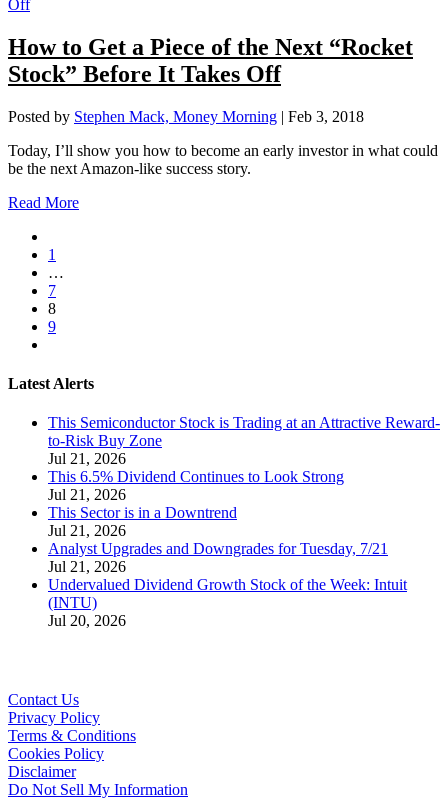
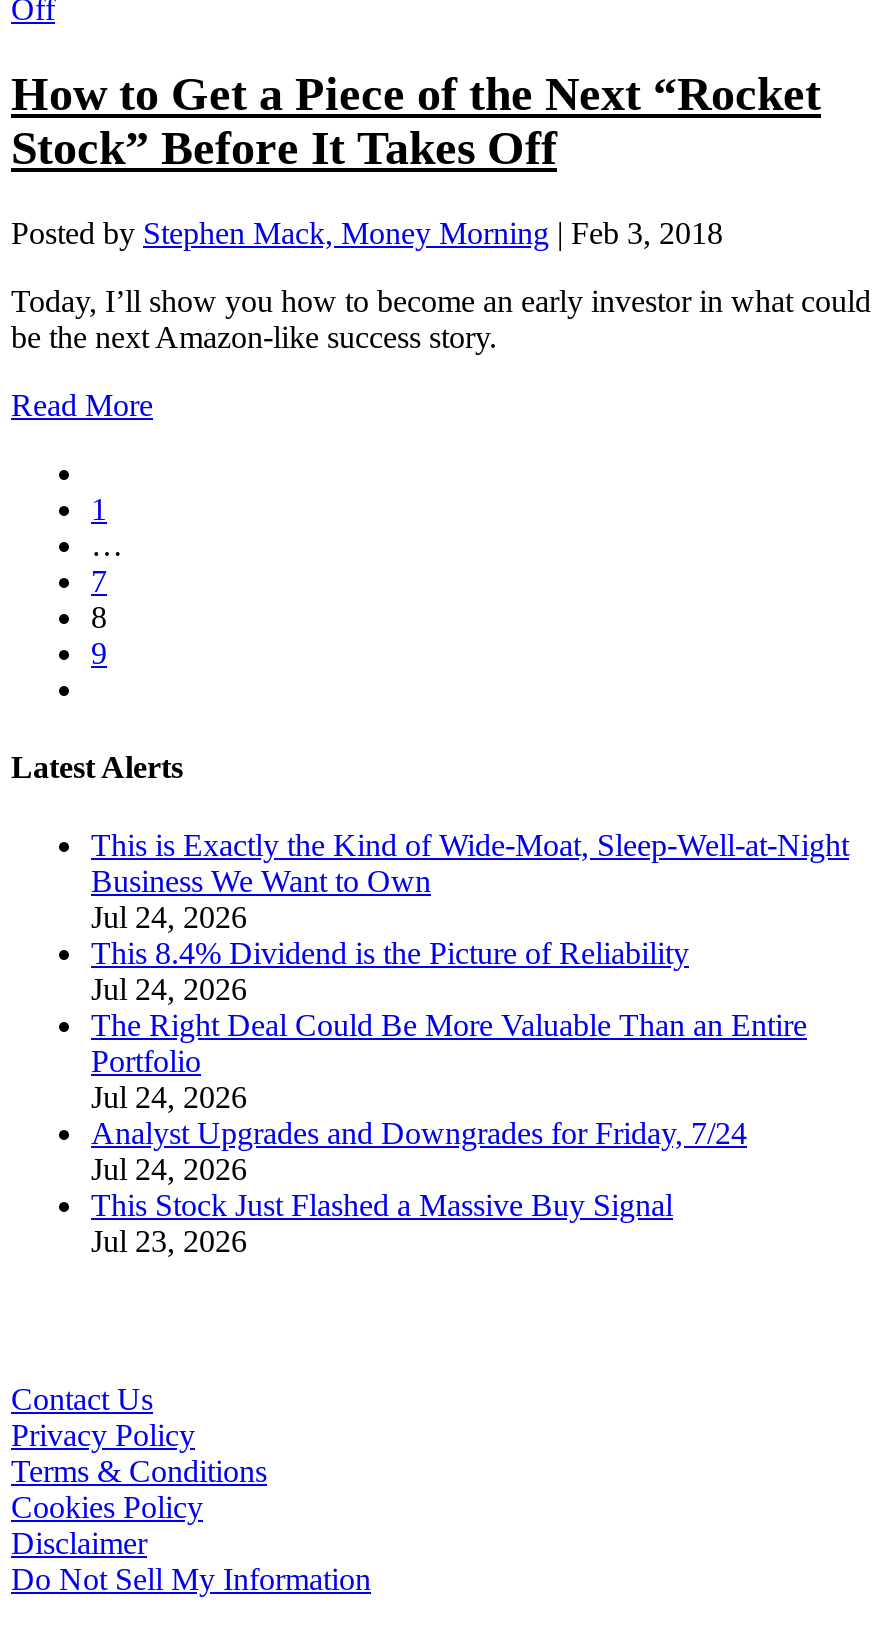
- This Semiconductor Stock is Trading at an Attractive Reward-
- to-Risk Buy Zone
- Jul 21, 2026
- This 6.5% Dividend Continues to Look Strong
- Jul 21, 2026
- This Sector is in a Downtrend
- Jul 21, 2026
- Analyst Upgrades and Downgrades for Tuesday, 7/21
- Jul 21, 2026
- Undervalued Dividend Growth Stock of the Week: Intuit
- (INTU)
- Jul 20, 2026
+ This is Exactly the Kind of Wide-Moat, Sleep-Well-at-Night
+ Business We Want to Own
+ Jul 24, 2026
+ This 8.4% Dividend is the Picture of Reliability
+ Jul 24, 2026
+ The Right Deal Could Be More Valuable Than an Entire
+ Portfolio
+ Jul 24, 2026
+ Analyst Upgrades and Downgrades for Friday, 7/24
+ Jul 24, 2026
+ This Stock Just Flashed a Massive Buy Signal
+ Jul 23, 2026
